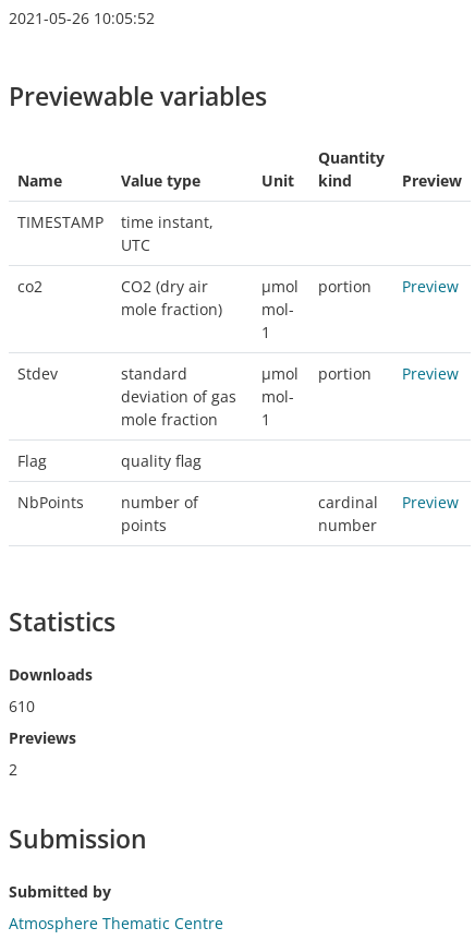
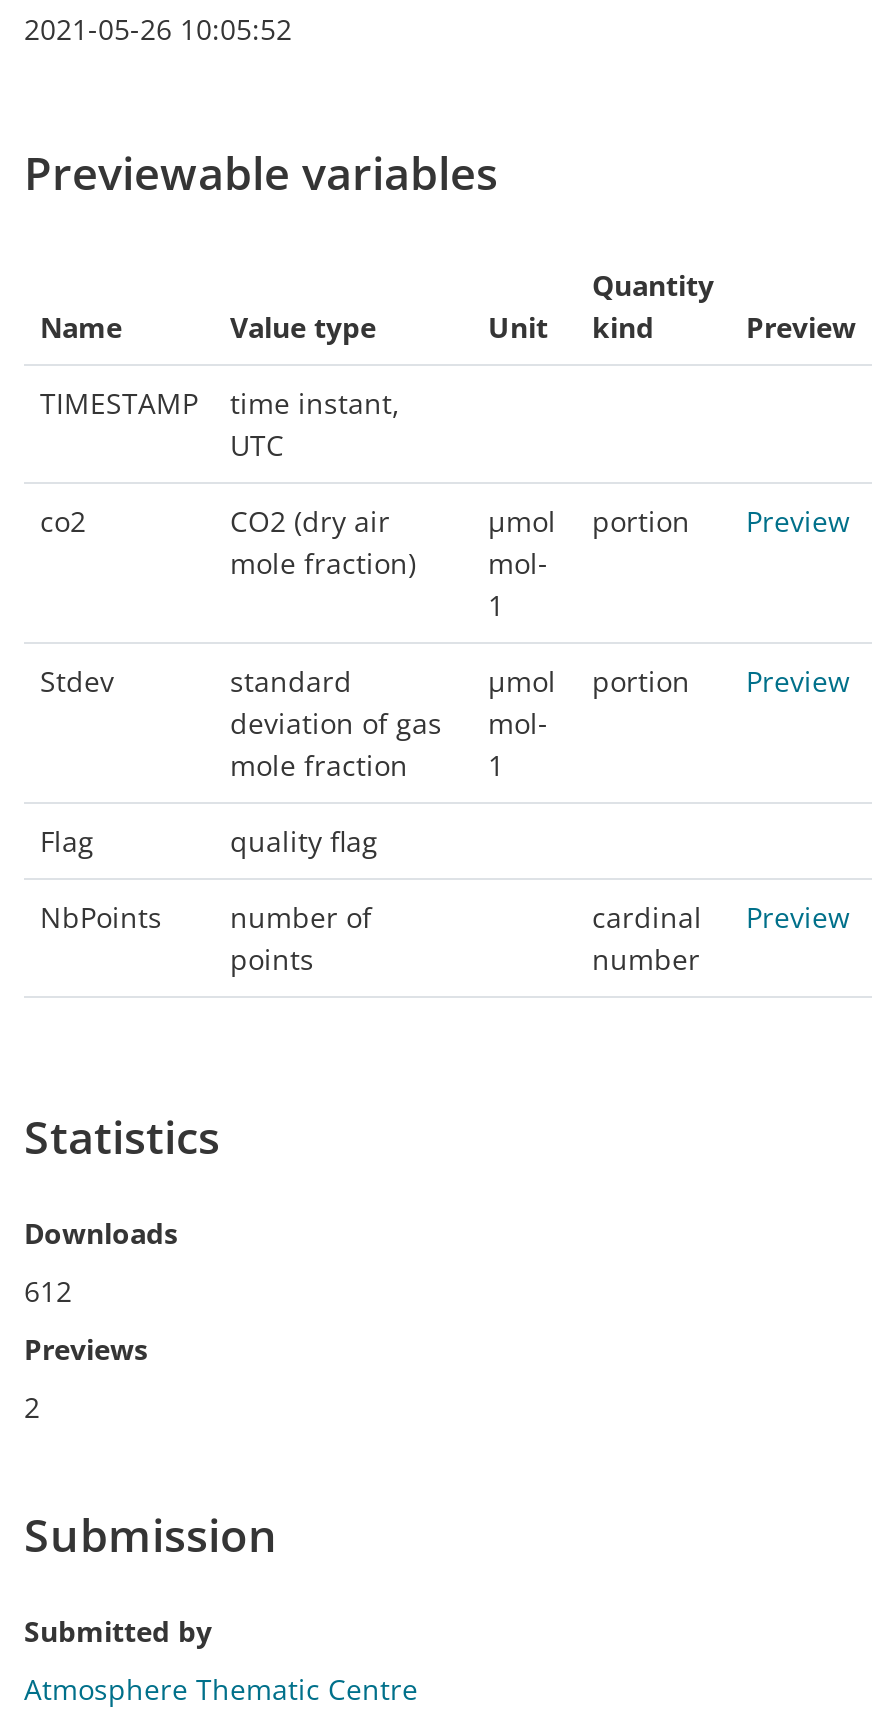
- 610
+ 612
